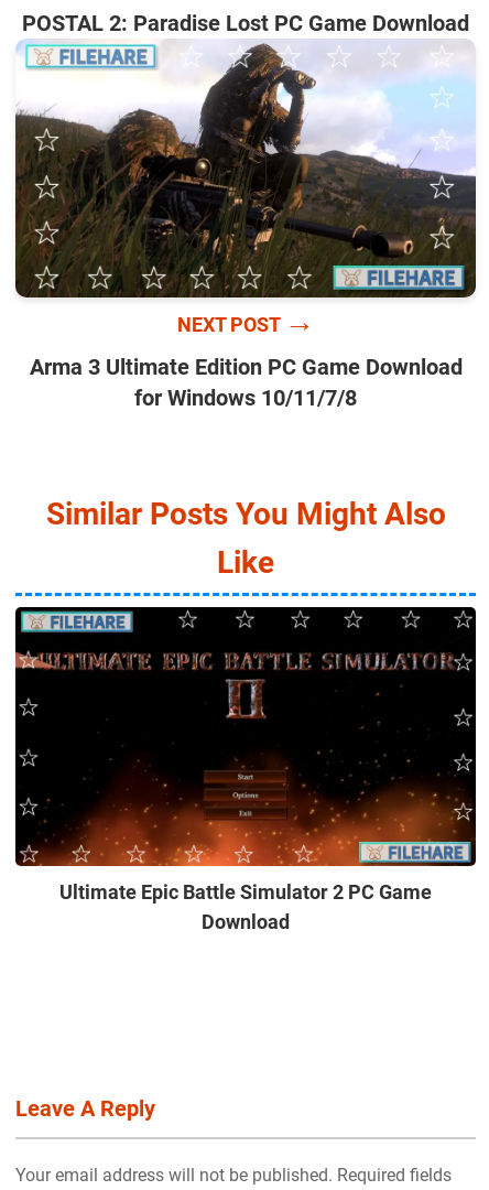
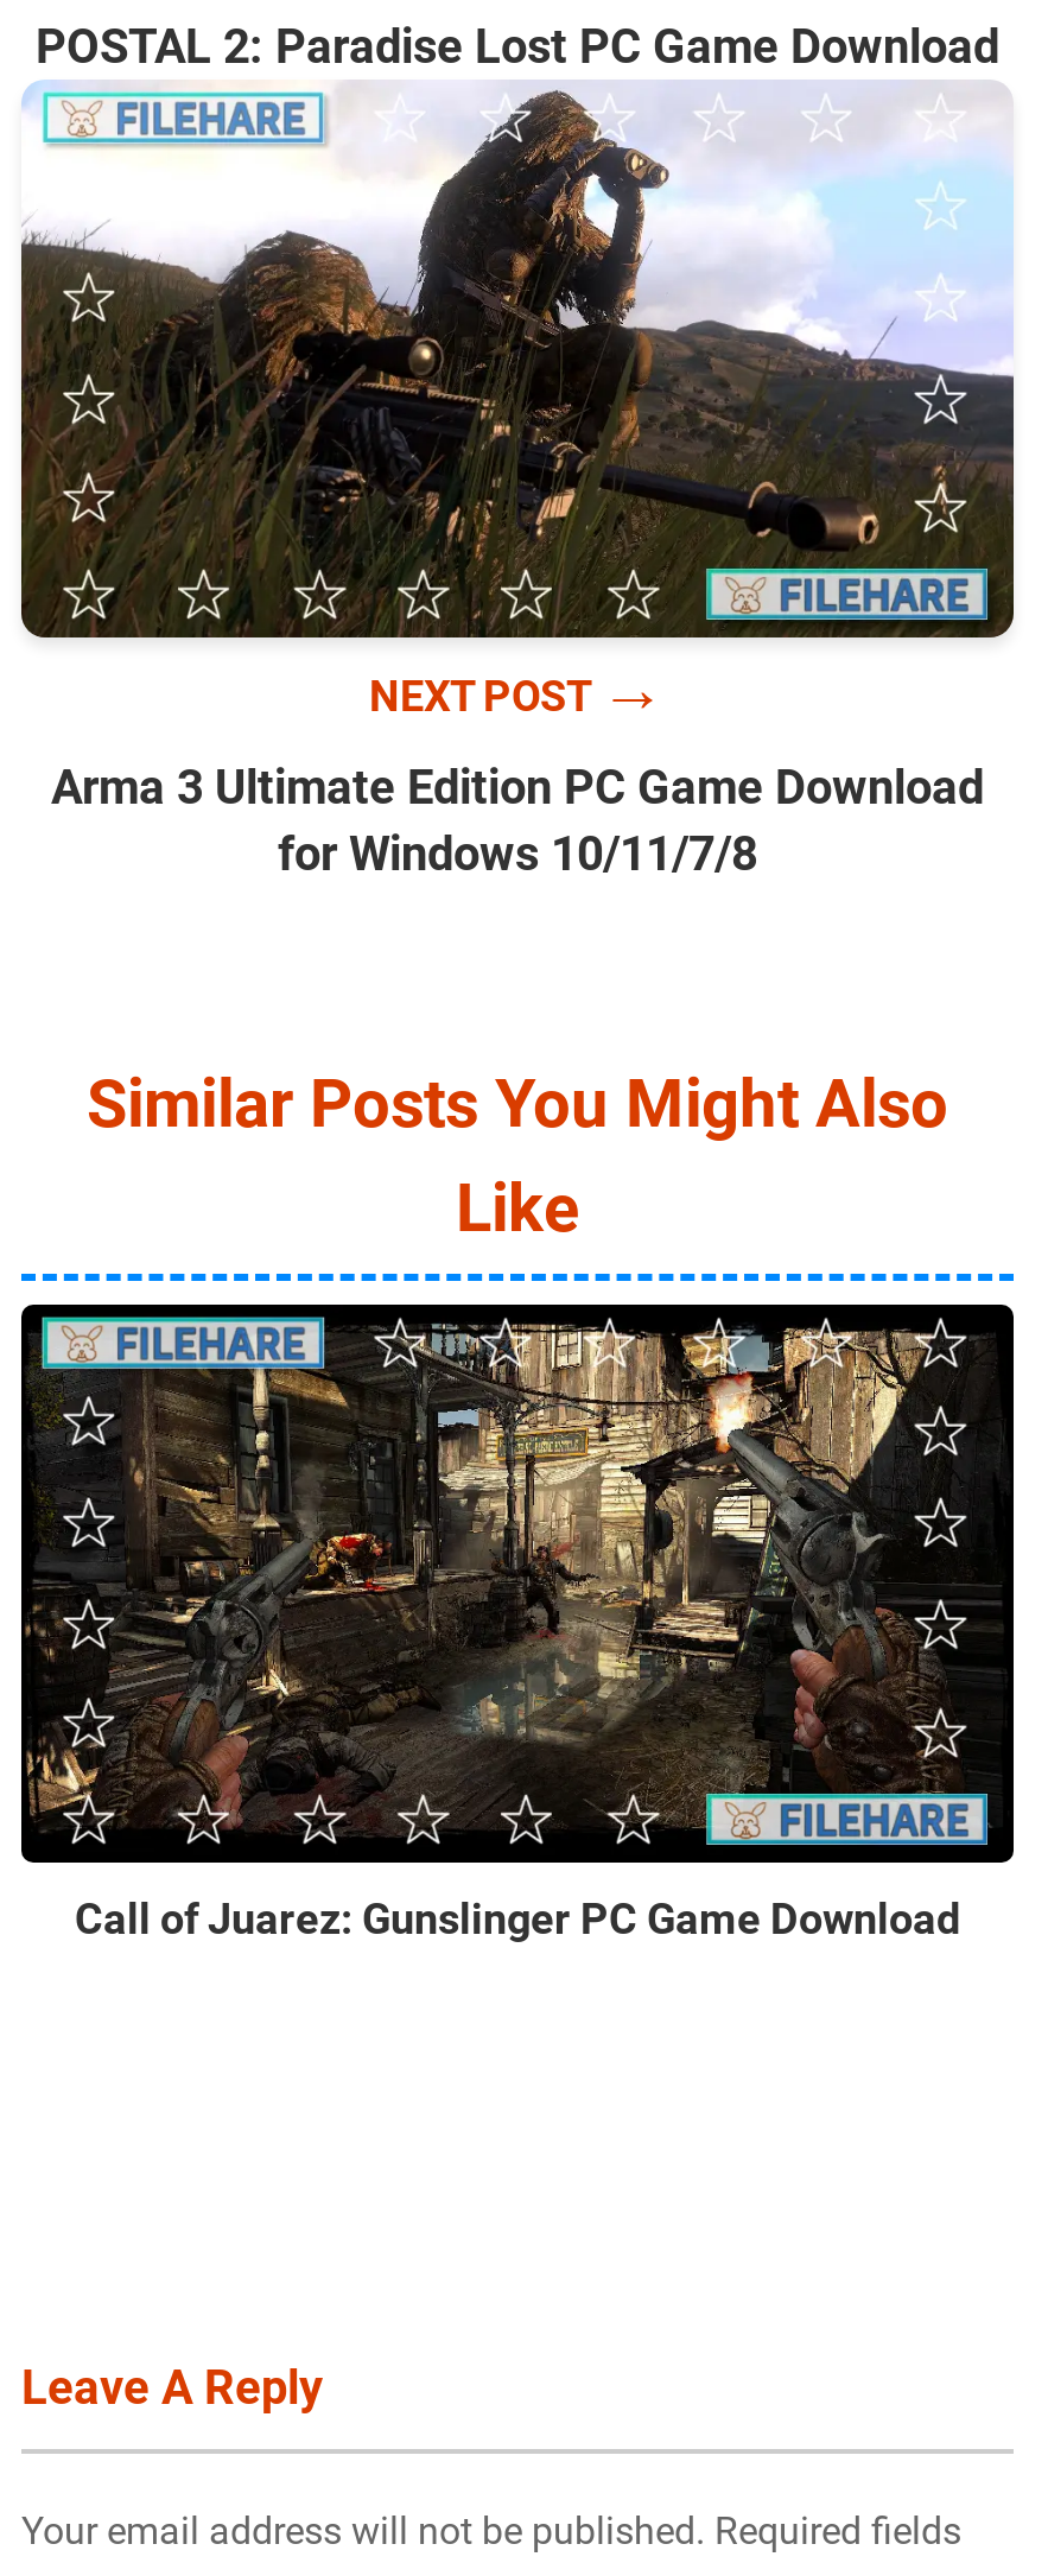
- [image]
- Ultimate Epic Battle Simulator 2 PC Game
- Download
+ [image]
+ Call of Juarez: Gunslinger PC Game Download
